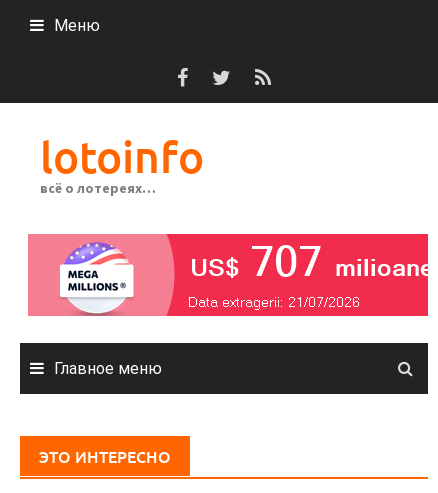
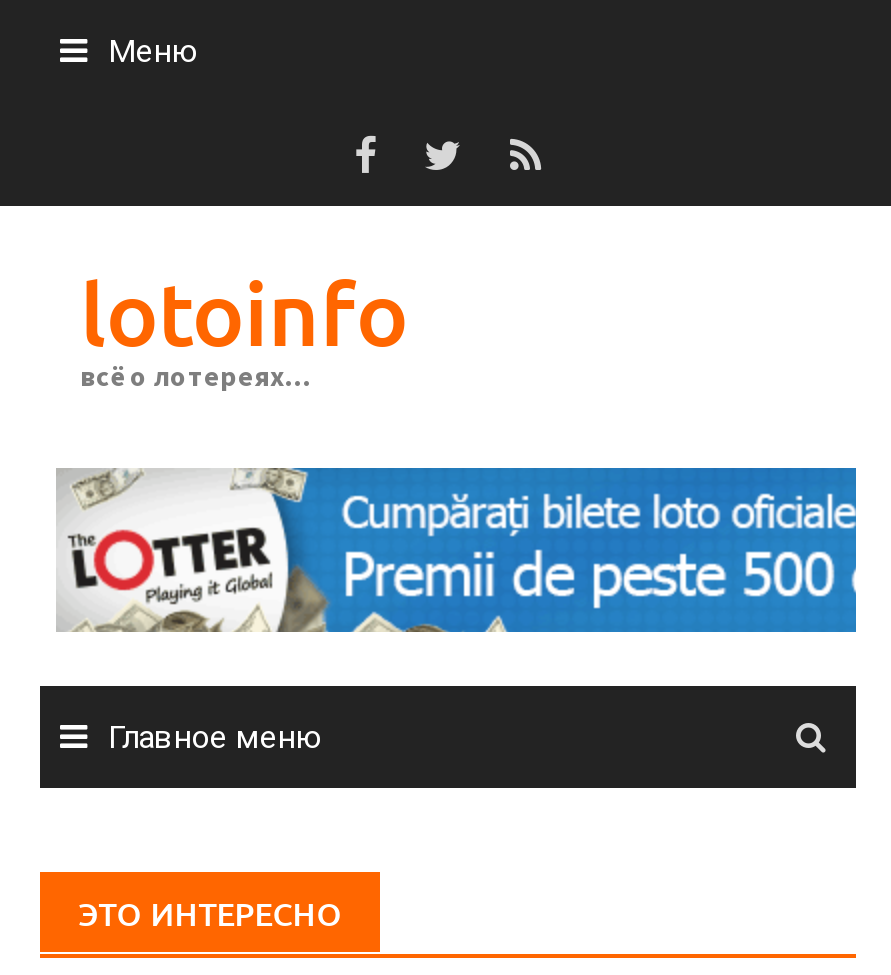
- [image]
+ [image]
